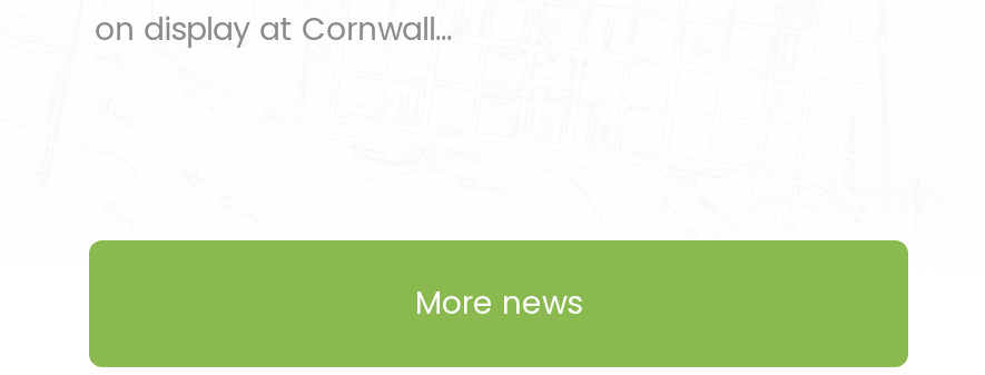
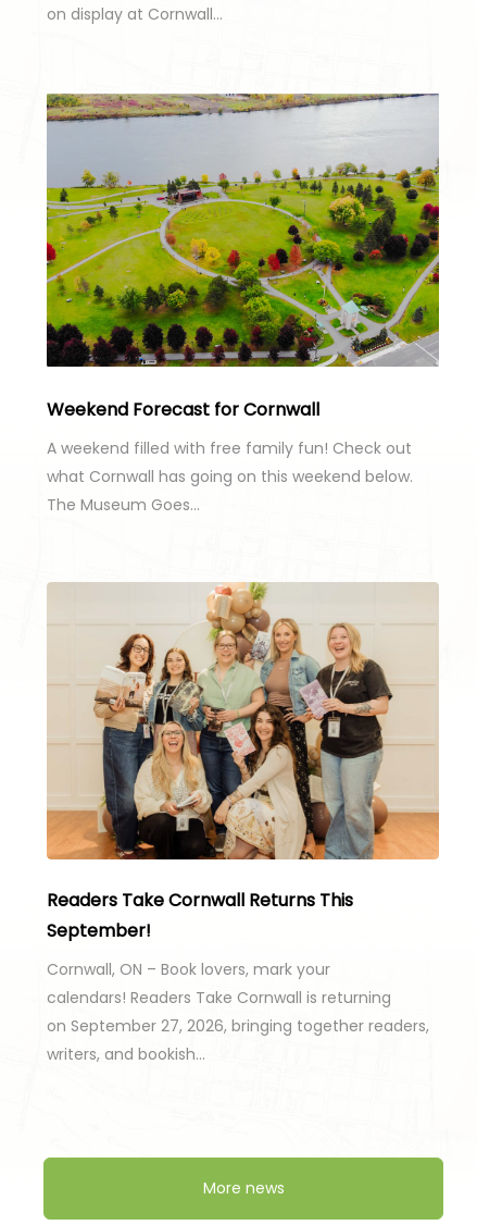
+ [image]
+ Weekend Forecast for Cornwall
+ A weekend filled with free family fun! Check out
+ what Cornwall has going on this weekend below.
+ The Museum Goes…

+ [image]
+ Readers Take Cornwall Returns This
+ September!
+ Cornwall, ON – Book lovers, mark your
+ calendars! Readers Take Cornwall is returning
+ on September 27, 2026, bringing together readers,
+ writers, and bookish…
